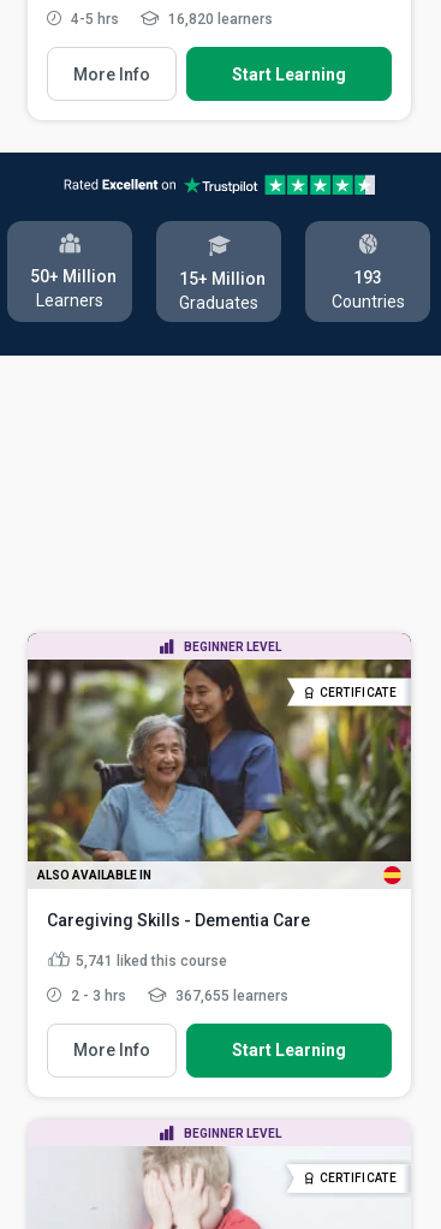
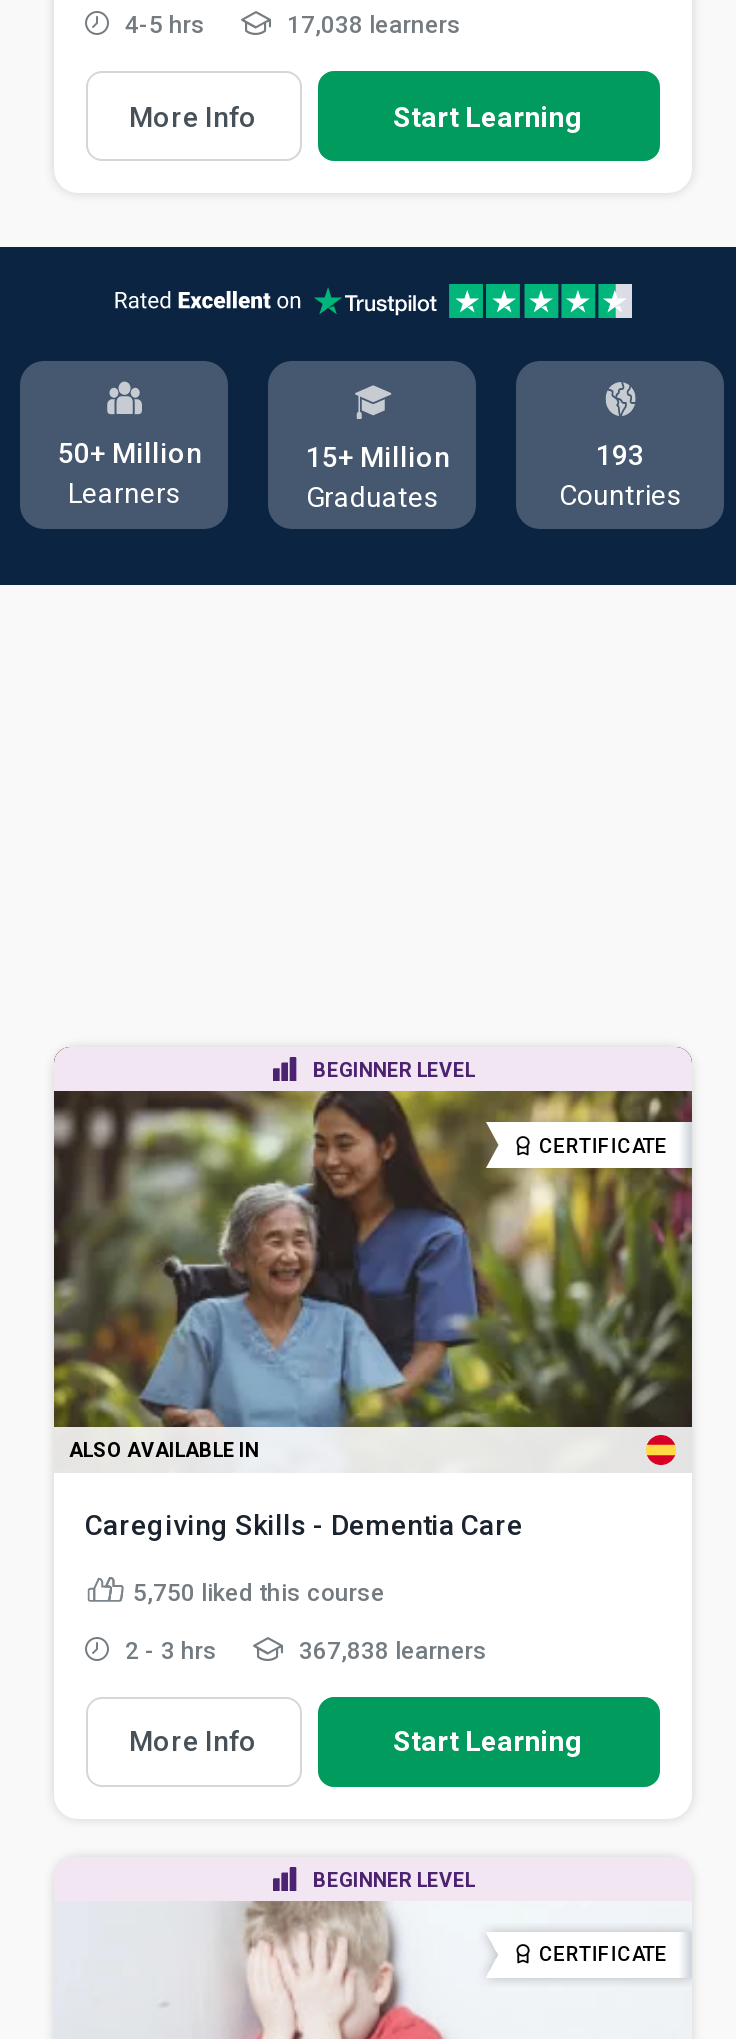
- 16,820 learners
+ 17,038 learners

- 5,741 liked this course
+ 5,750 liked this course

- 367,655 learners
+ 367,838 learners
